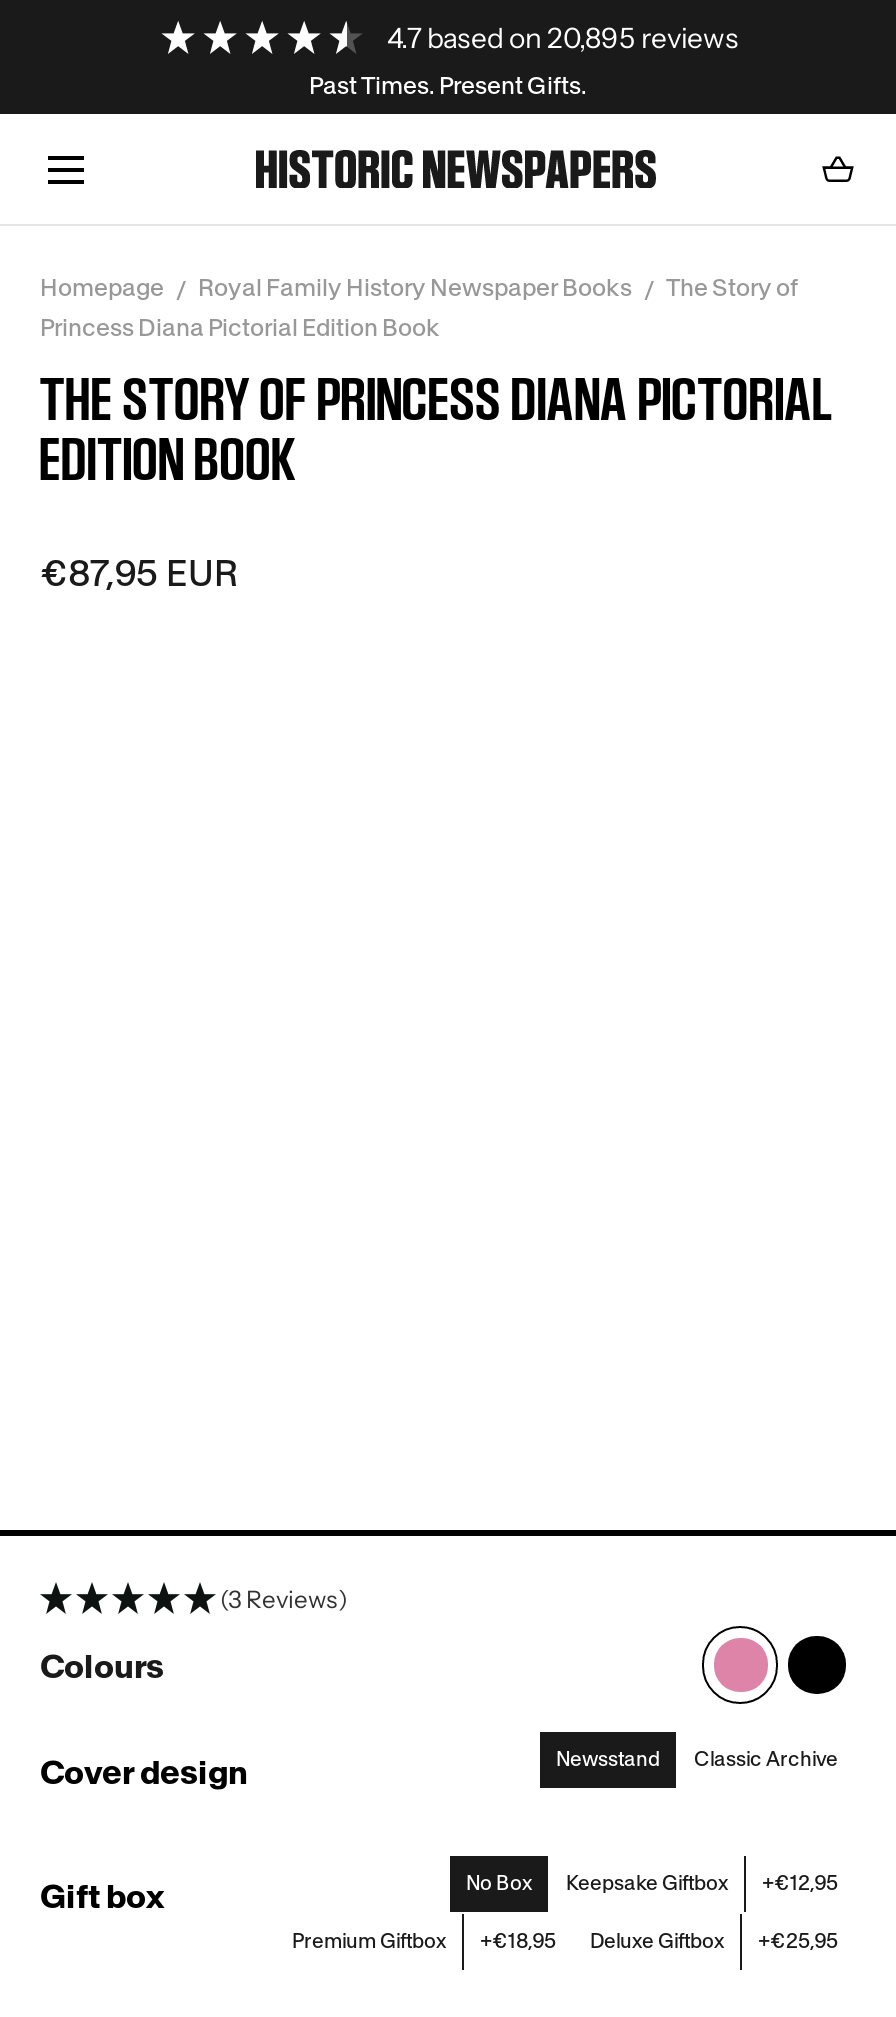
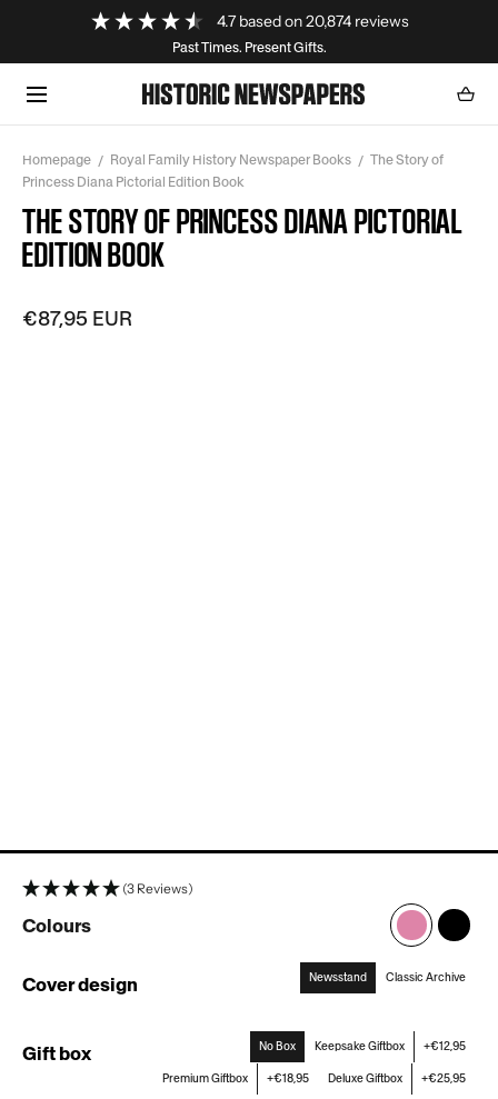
- 4.7 based on 20,895 reviews
+ 4.7 based on 20,874 reviews
